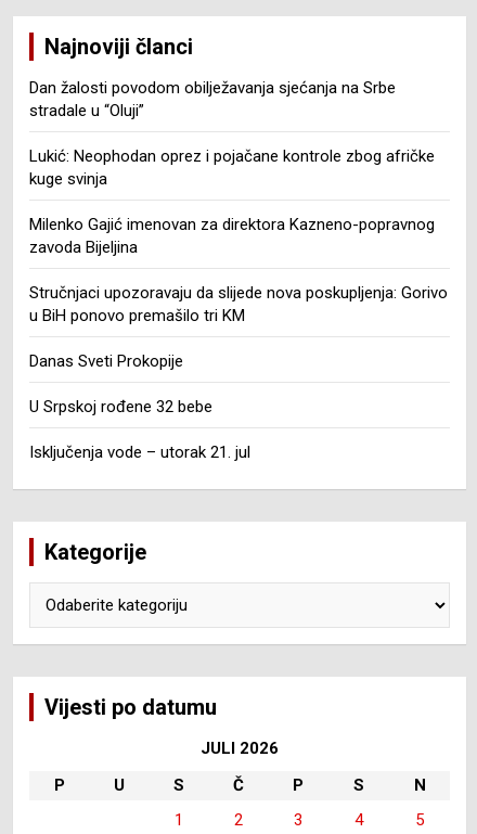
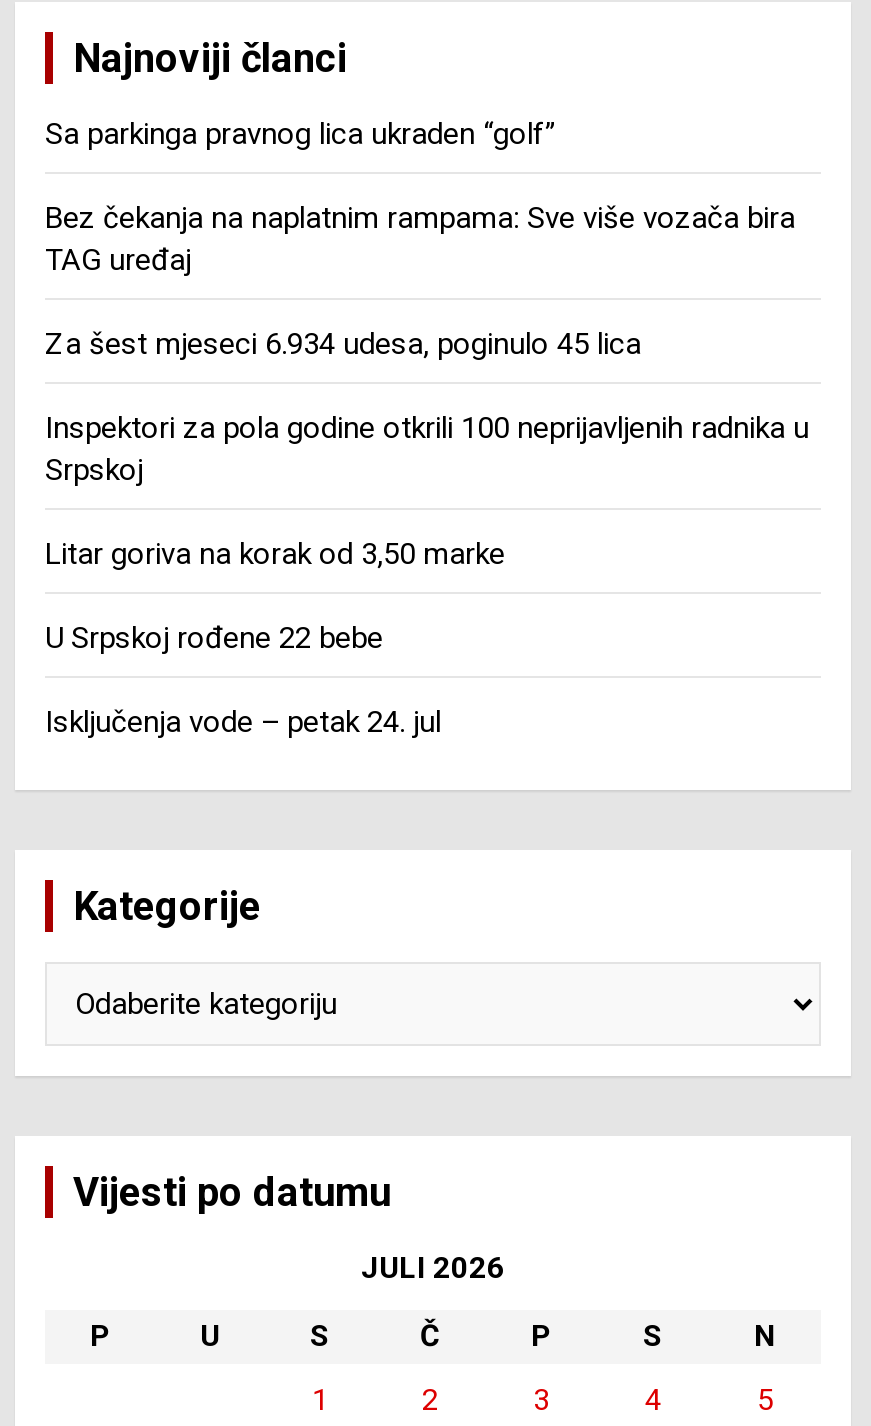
- Dan žalosti povodom obilježavanja sjećanja na Srbe
- stradale u “Oluji”
+ Sa parkinga pravnog lica ukraden “golf”

- Lukić: Neophodan oprez i pojačane kontrole zbog afričke
- kuge svinja
+ Bez čekanja na naplatnim rampama: Sve više vozača bira
+ TAG uređaj

- Milenko Gajić imenovan za direktora Kazneno-popravnog
- zavoda Bijeljina
+ Za šest mjeseci 6.934 udesa, poginulo 45 lica

- Stručnjaci upozoravaju da slijede nova poskupljenja: Gorivo
- u BiH ponovo premašilo tri KM
+ Inspektori za pola godine otkrili 100 neprijavljenih radnika u
+ Srpskoj

- Danas Sveti Prokopije
+ Litar goriva na korak od 3,50 marke

- U Srpskoj rođene 32 bebe
+ U Srpskoj rođene 22 bebe

- Isključenja vode – utorak 21. jul
+ Isključenja vode – petak 24. jul
